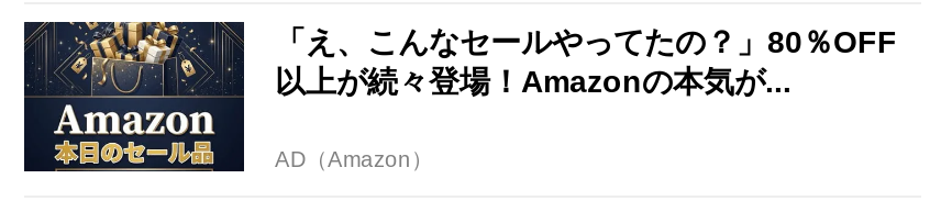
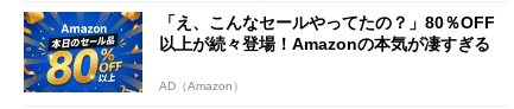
- [image]
- 以上が続々登場！Amazonの本気が...
+ [image]
+ 以上が続々登場！Amazonの本気が凄すぎる
